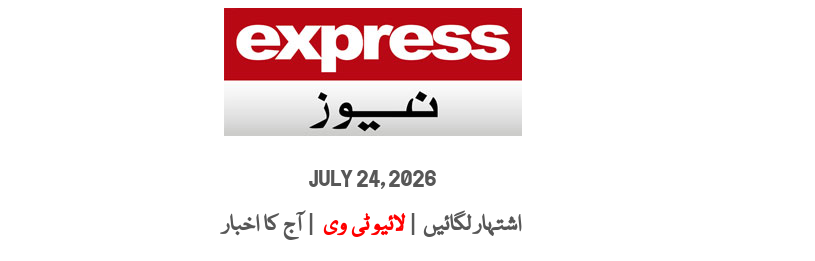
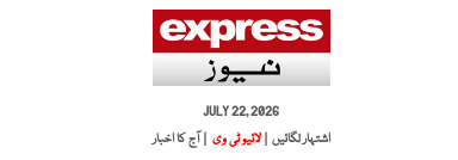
- JULY 24, 2026
+ JULY 22, 2026
